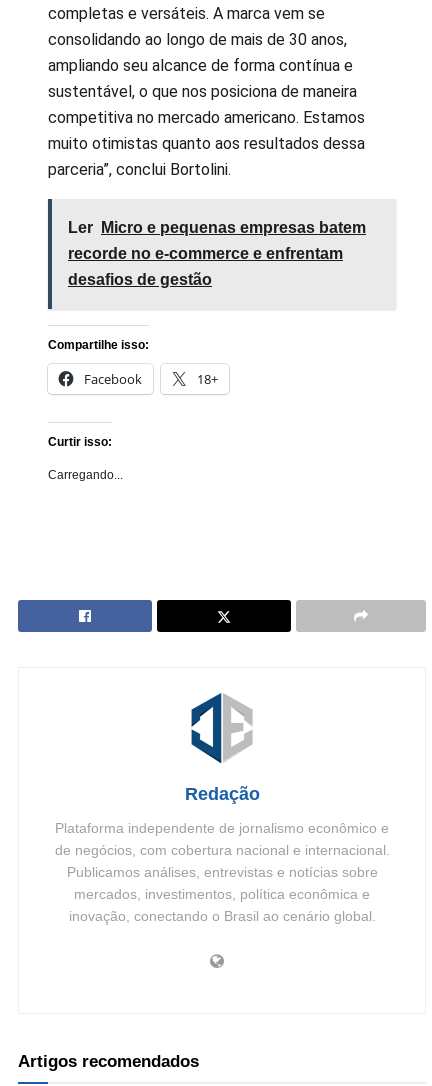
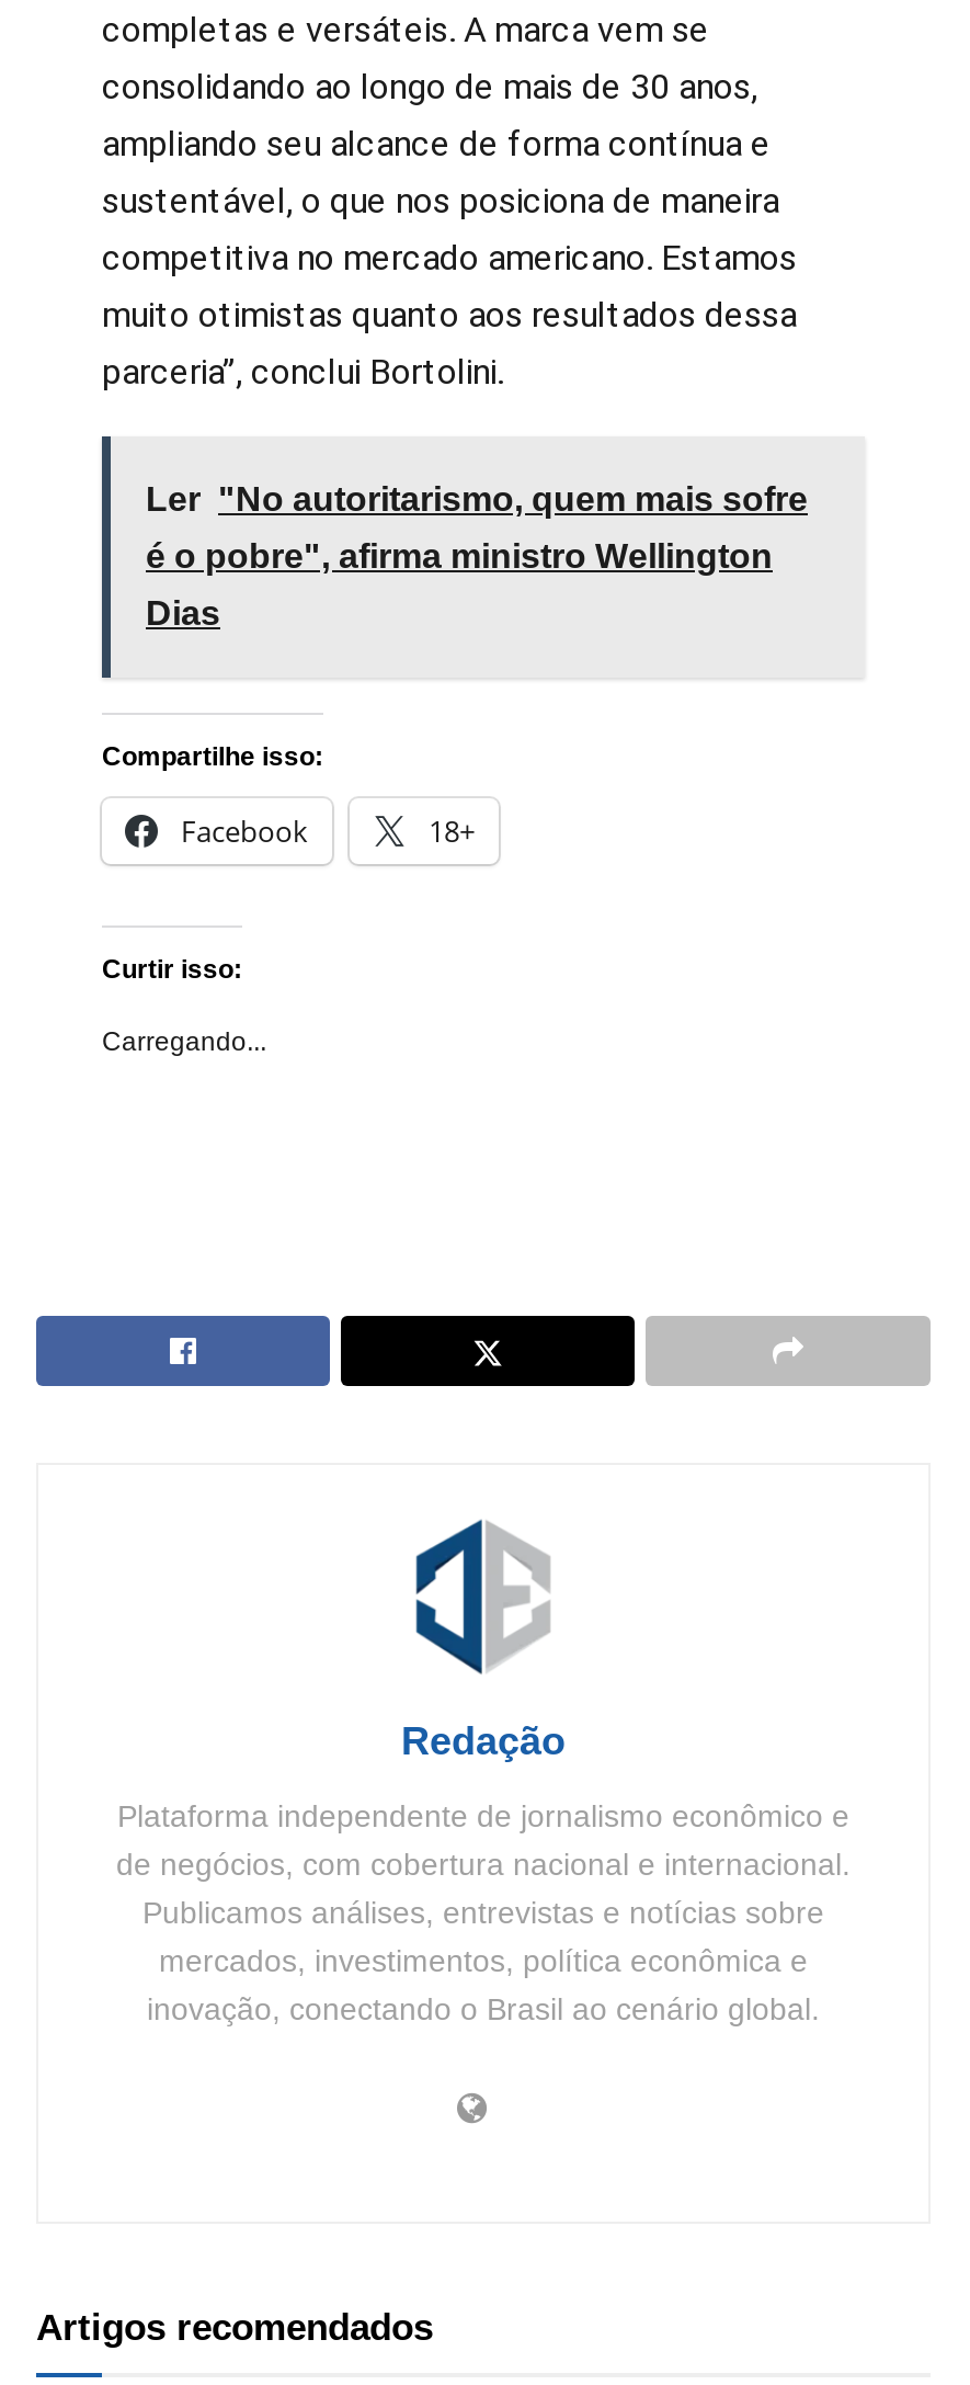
- Ler Micro e pequenas empresas batem
+ Ler "No autoritarismo, quem mais sofre

- recorde no e-commerce e enfrentam
+ é o pobre", afirma ministro Wellington

- desafios de gestão
+ Dias
